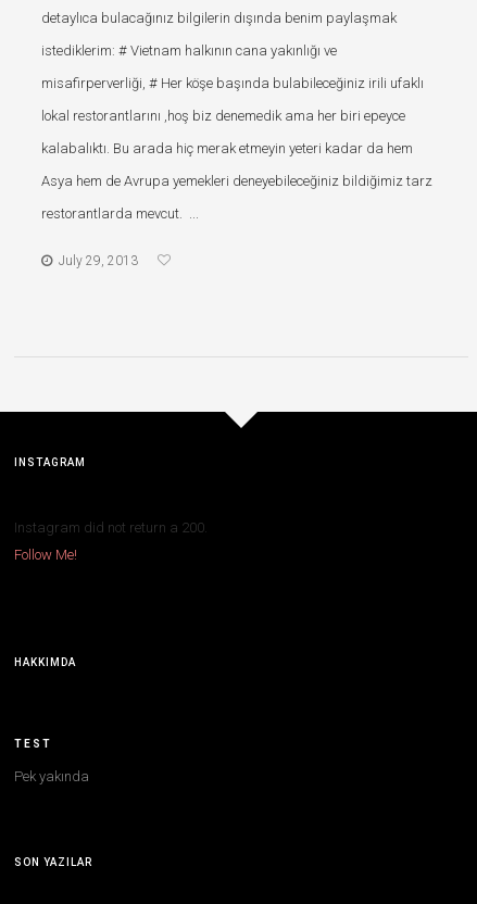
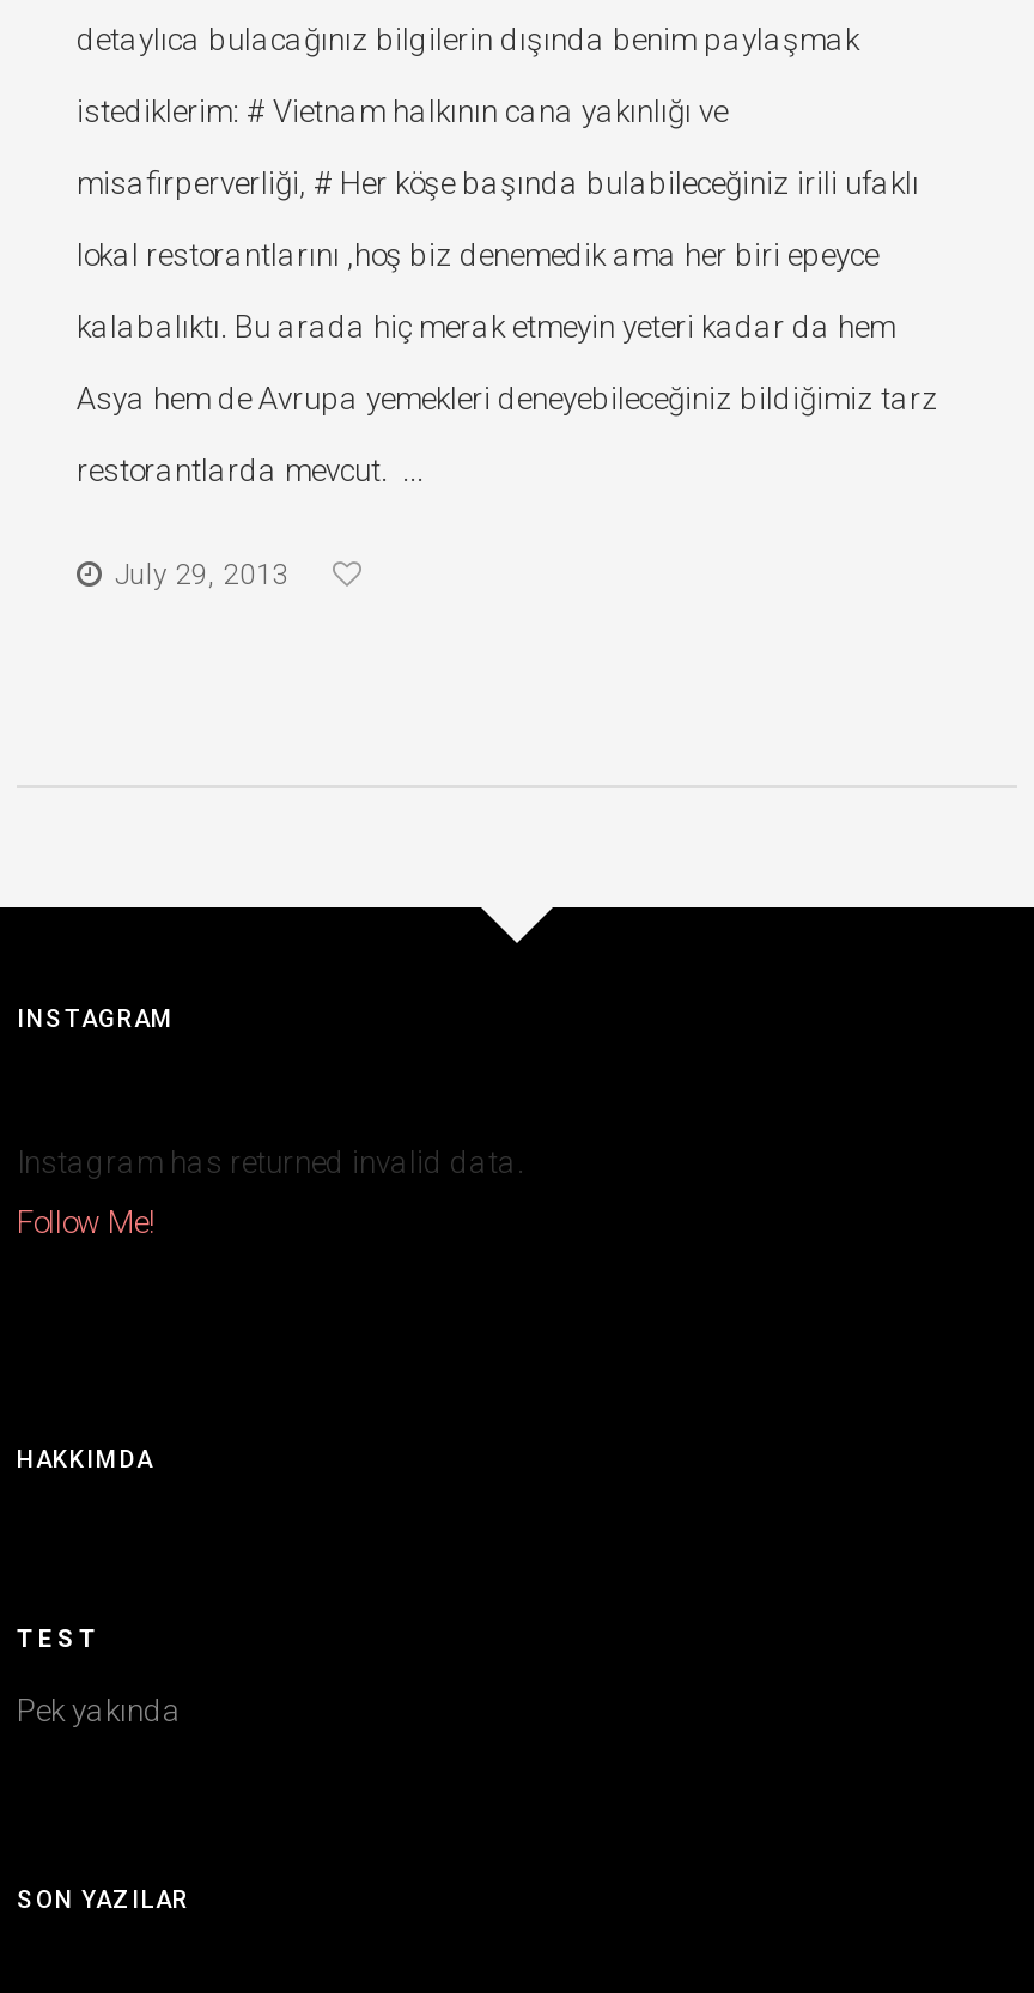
- Instagram did not return a 200.
+ Instagram has returned invalid data.
